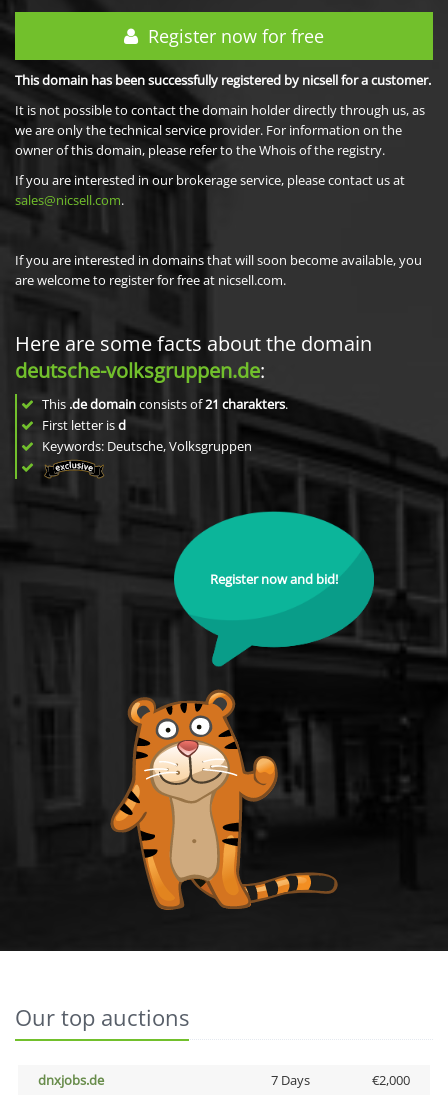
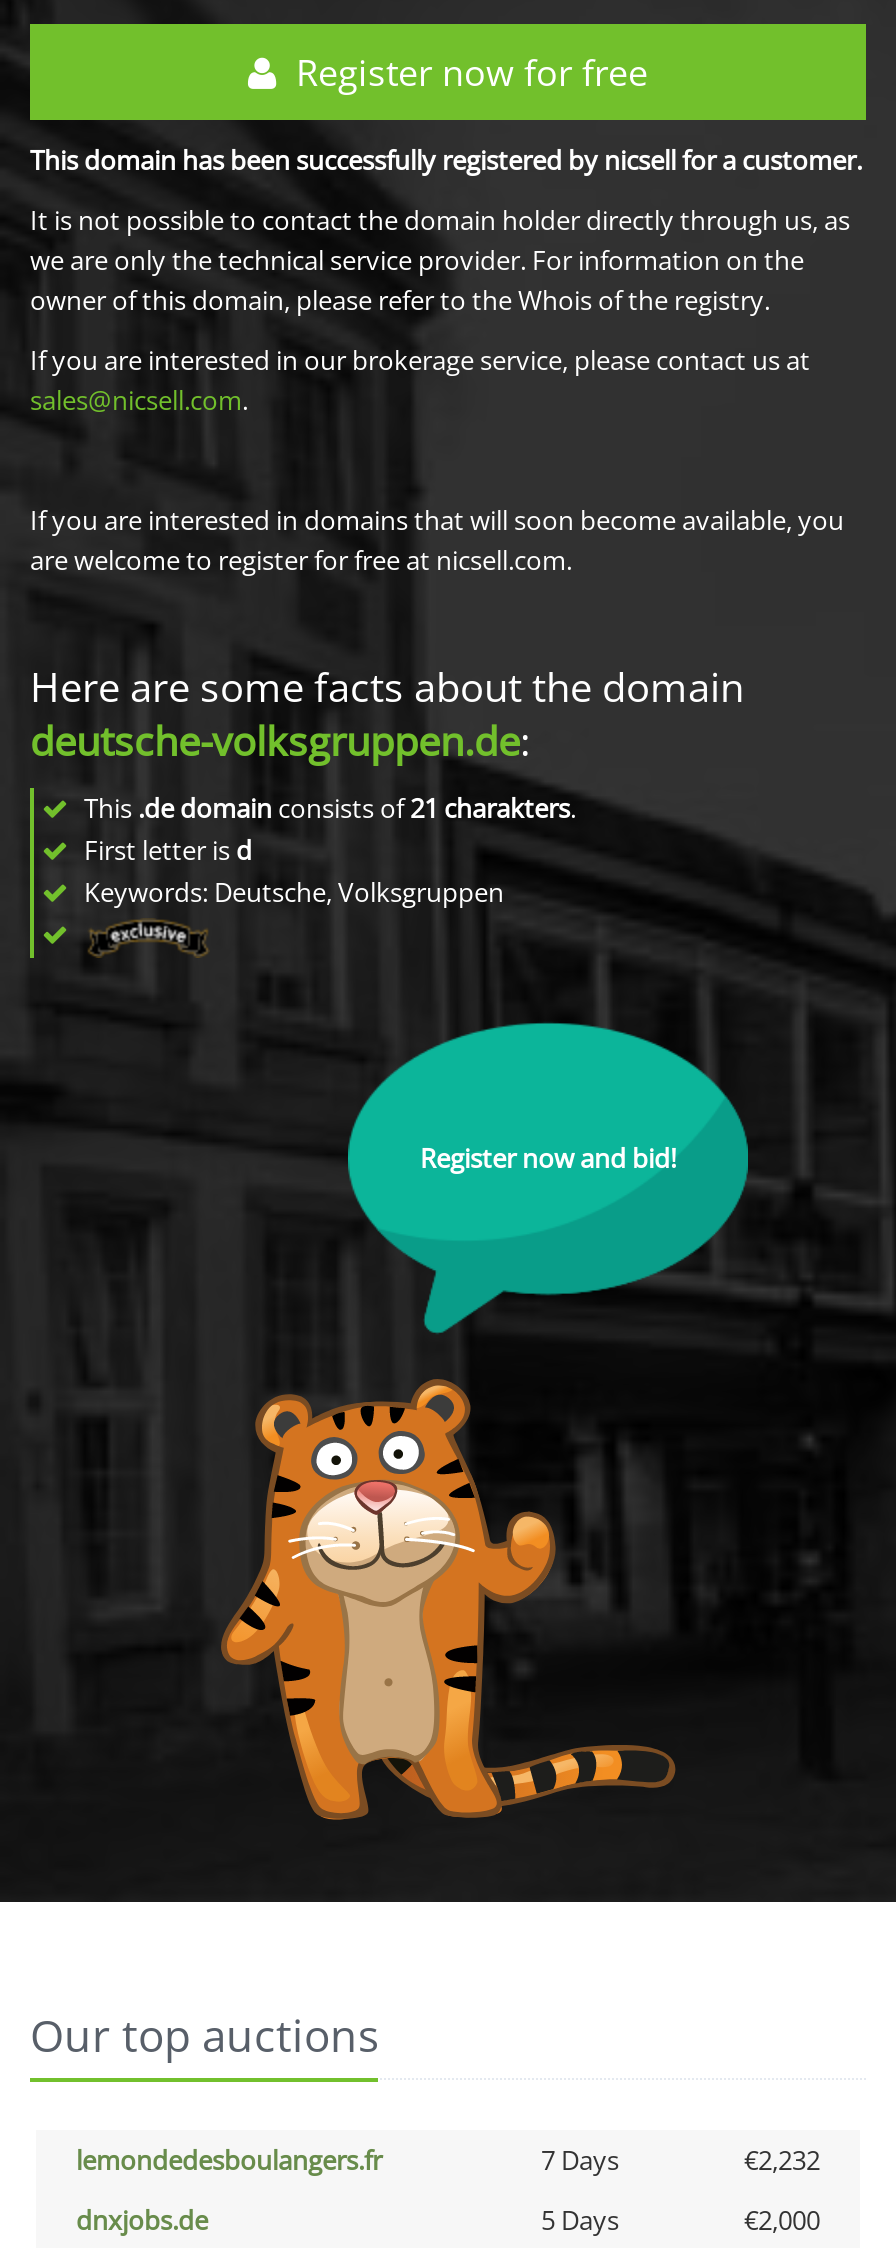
+ lemondedesboulangers.fr
+ 7 Days
+ €2,232

- 7 Days
+ 5 Days
